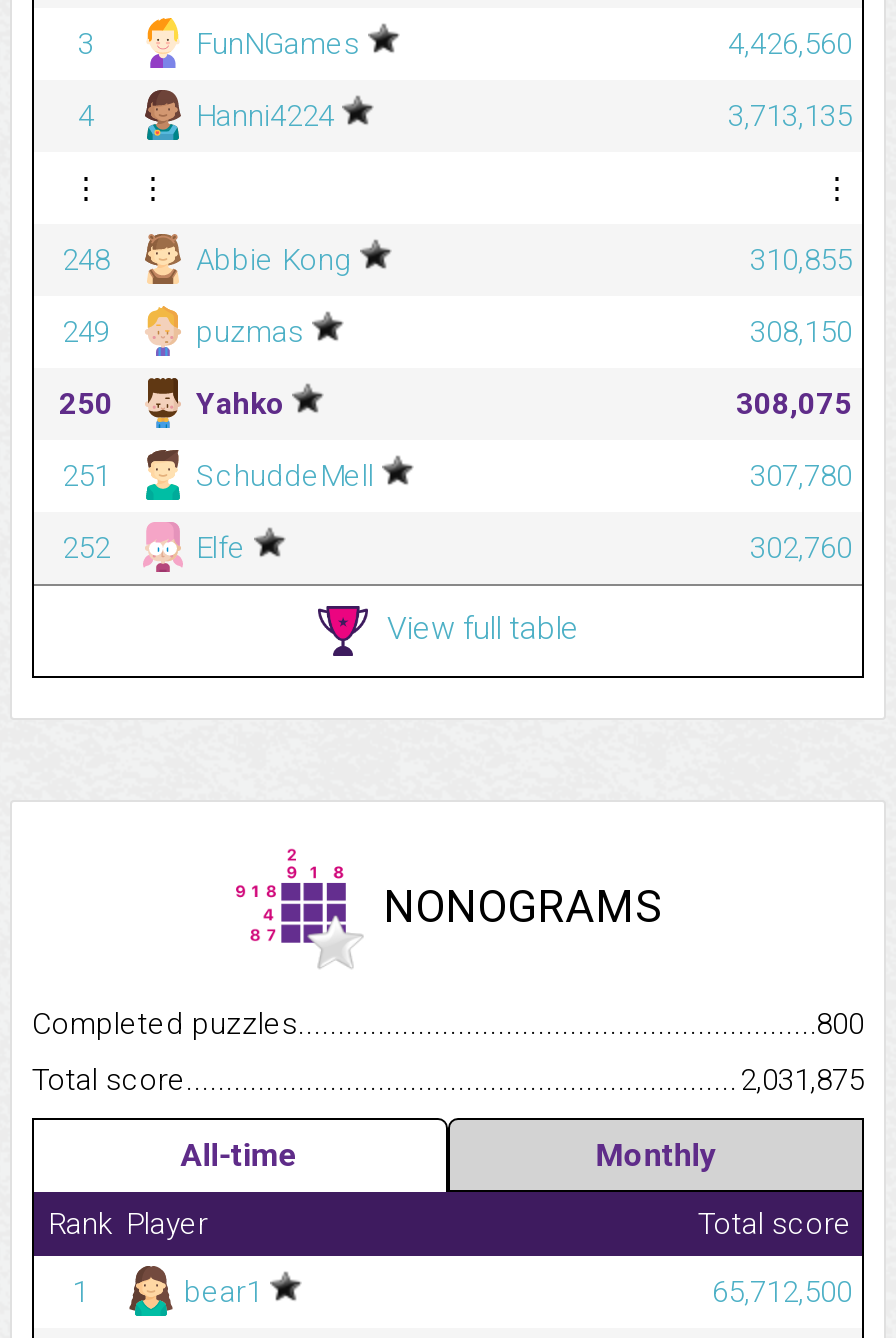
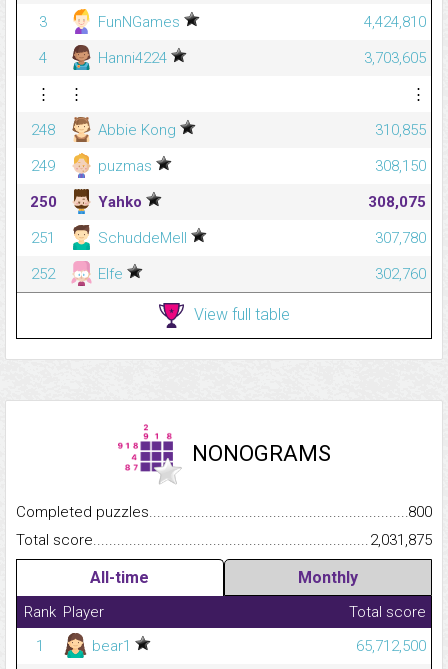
- 4,426,560
+ 4,424,810

- 3,713,135
+ 3,703,605
